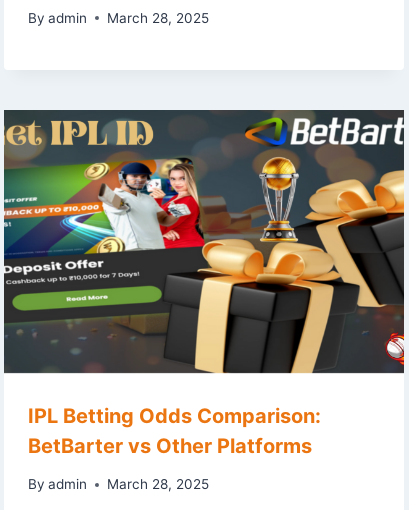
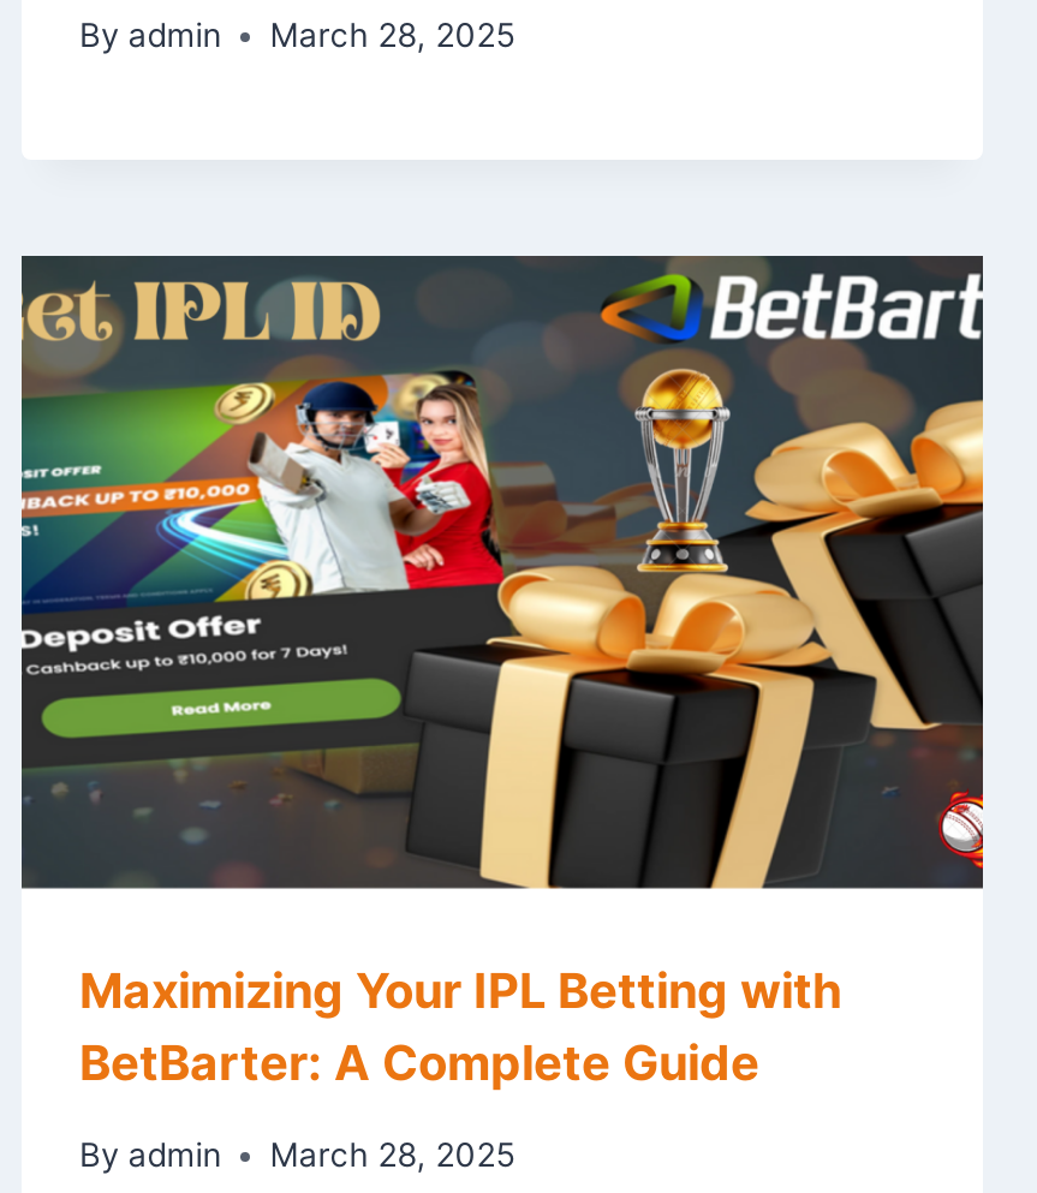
- IPL Betting Odds Comparison:
- BetBarter vs Other Platforms
+ Maximizing Your IPL Betting with
+ BetBarter: A Complete Guide
